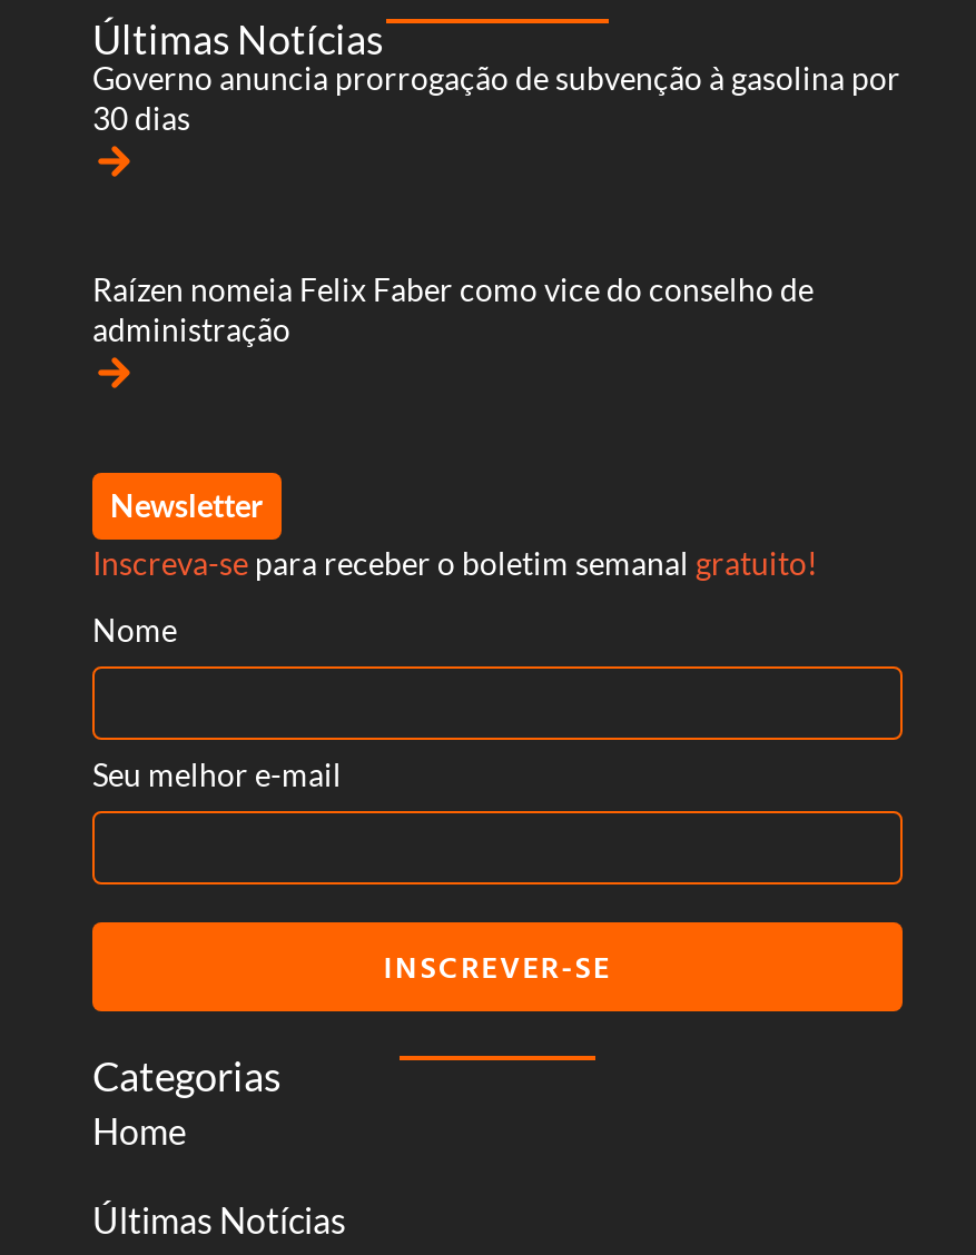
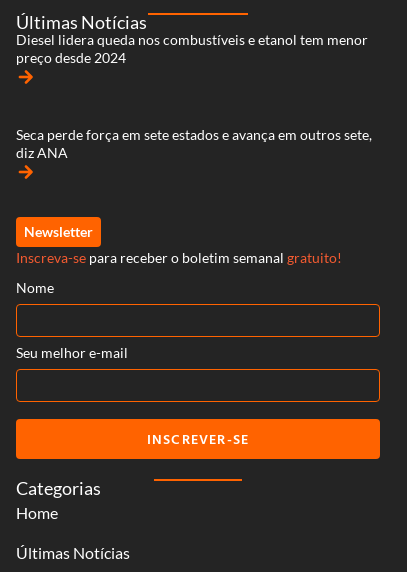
- Governo anuncia prorrogação de subvenção à gasolina por
- 30 dias
+ Diesel lidera queda nos combustíveis e etanol tem menor
+ preço desde 2024

- Raízen nomeia Felix Faber como vice do conselho de
- administração
+ Seca perde força em sete estados e avança em outros sete,
+ diz ANA
